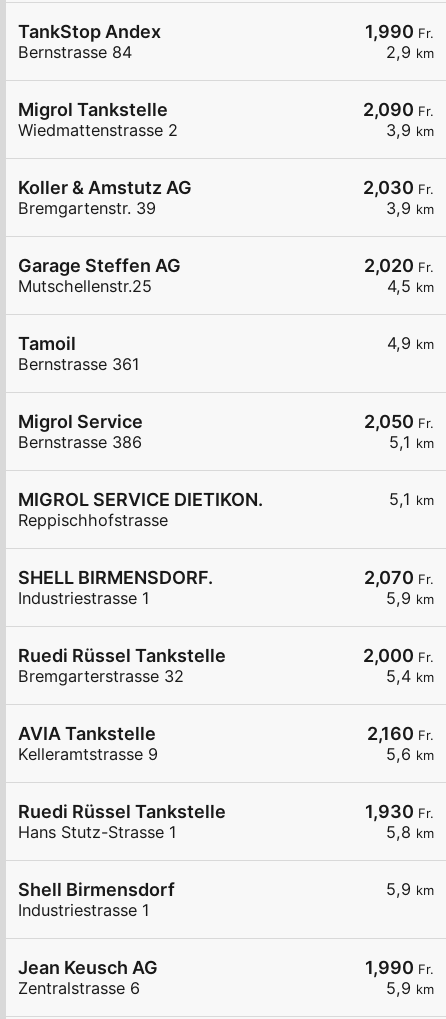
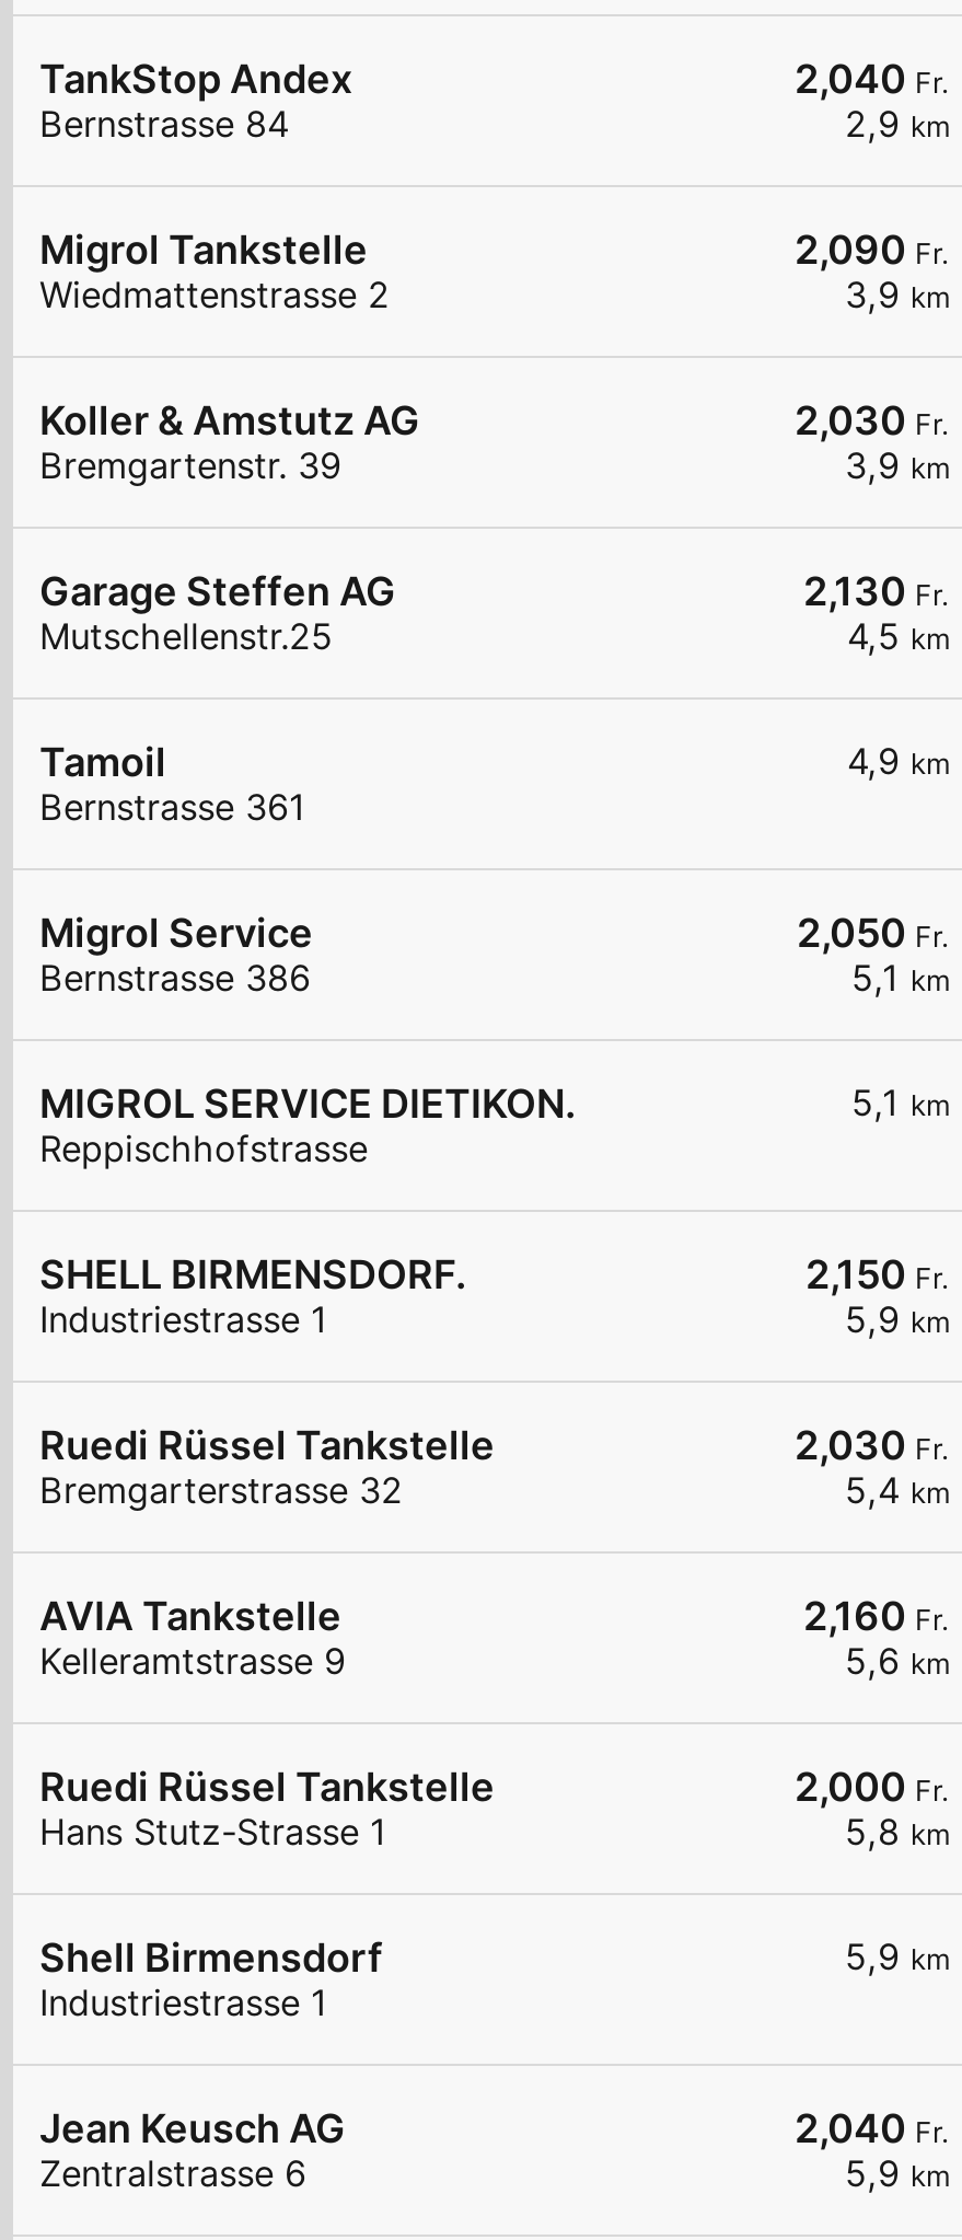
- 1,990 Fr.
+ 2,040 Fr.

- 2,020 Fr.
+ 2,130 Fr.

- 2,070 Fr.
+ 2,150 Fr.

- 2,000 Fr.
+ 2,030 Fr.

- 1,930 Fr.
+ 2,000 Fr.

- 1,990 Fr.
+ 2,040 Fr.
